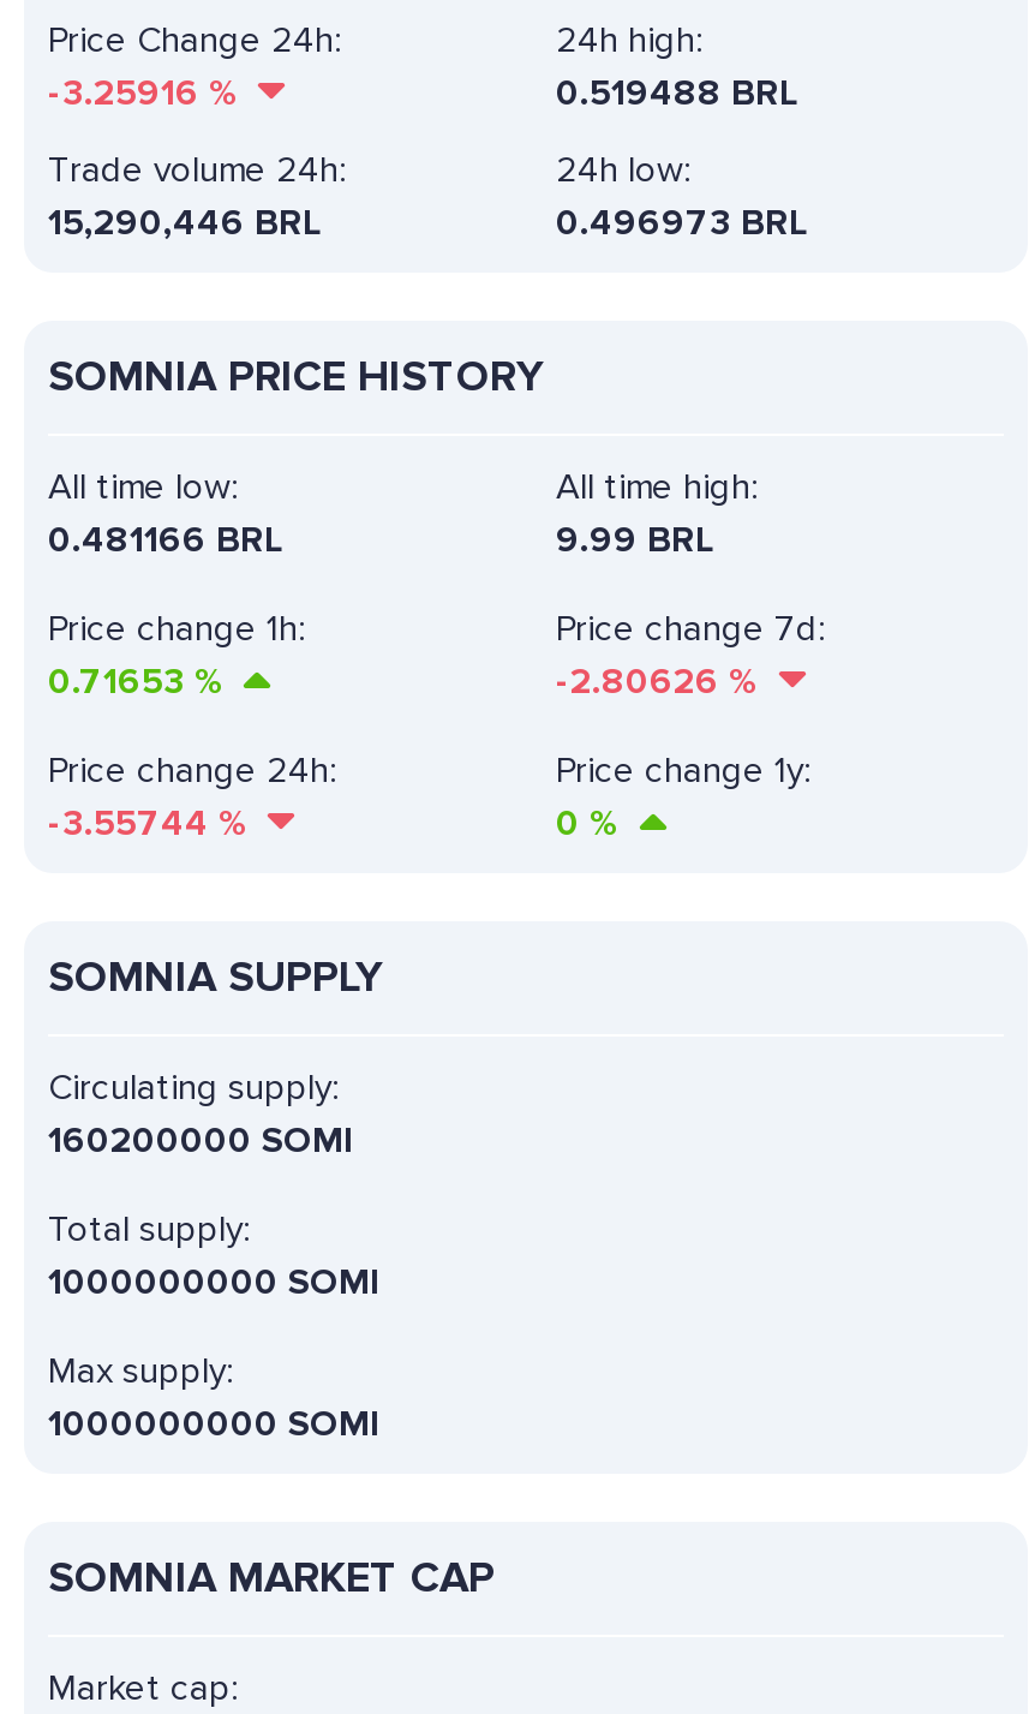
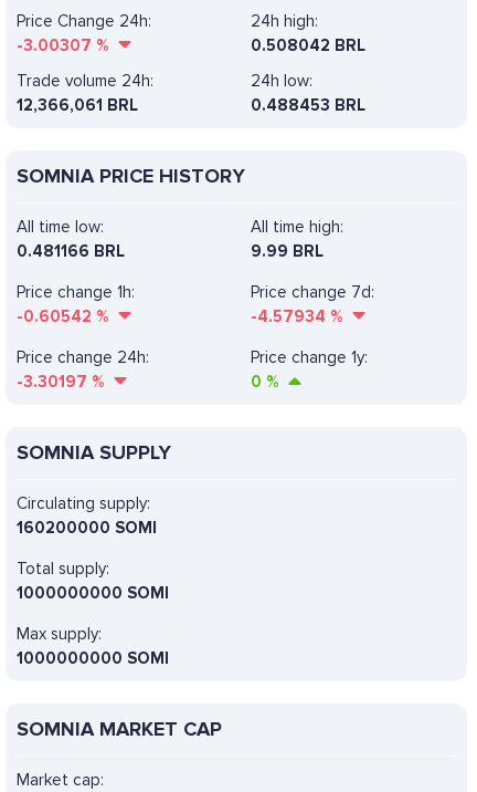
- -3.25916%
+ -3.00307%

- 0.519488 BRL
+ 0.508042 BRL

- 15,290,446 BRL
+ 12,366,061 BRL

- 0.496973 BRL
+ 0.488453 BRL

- 0.71653%
+ -0.60542%

- -2.80626%
+ -4.57934%

- -3.55744%
+ -3.30197%
